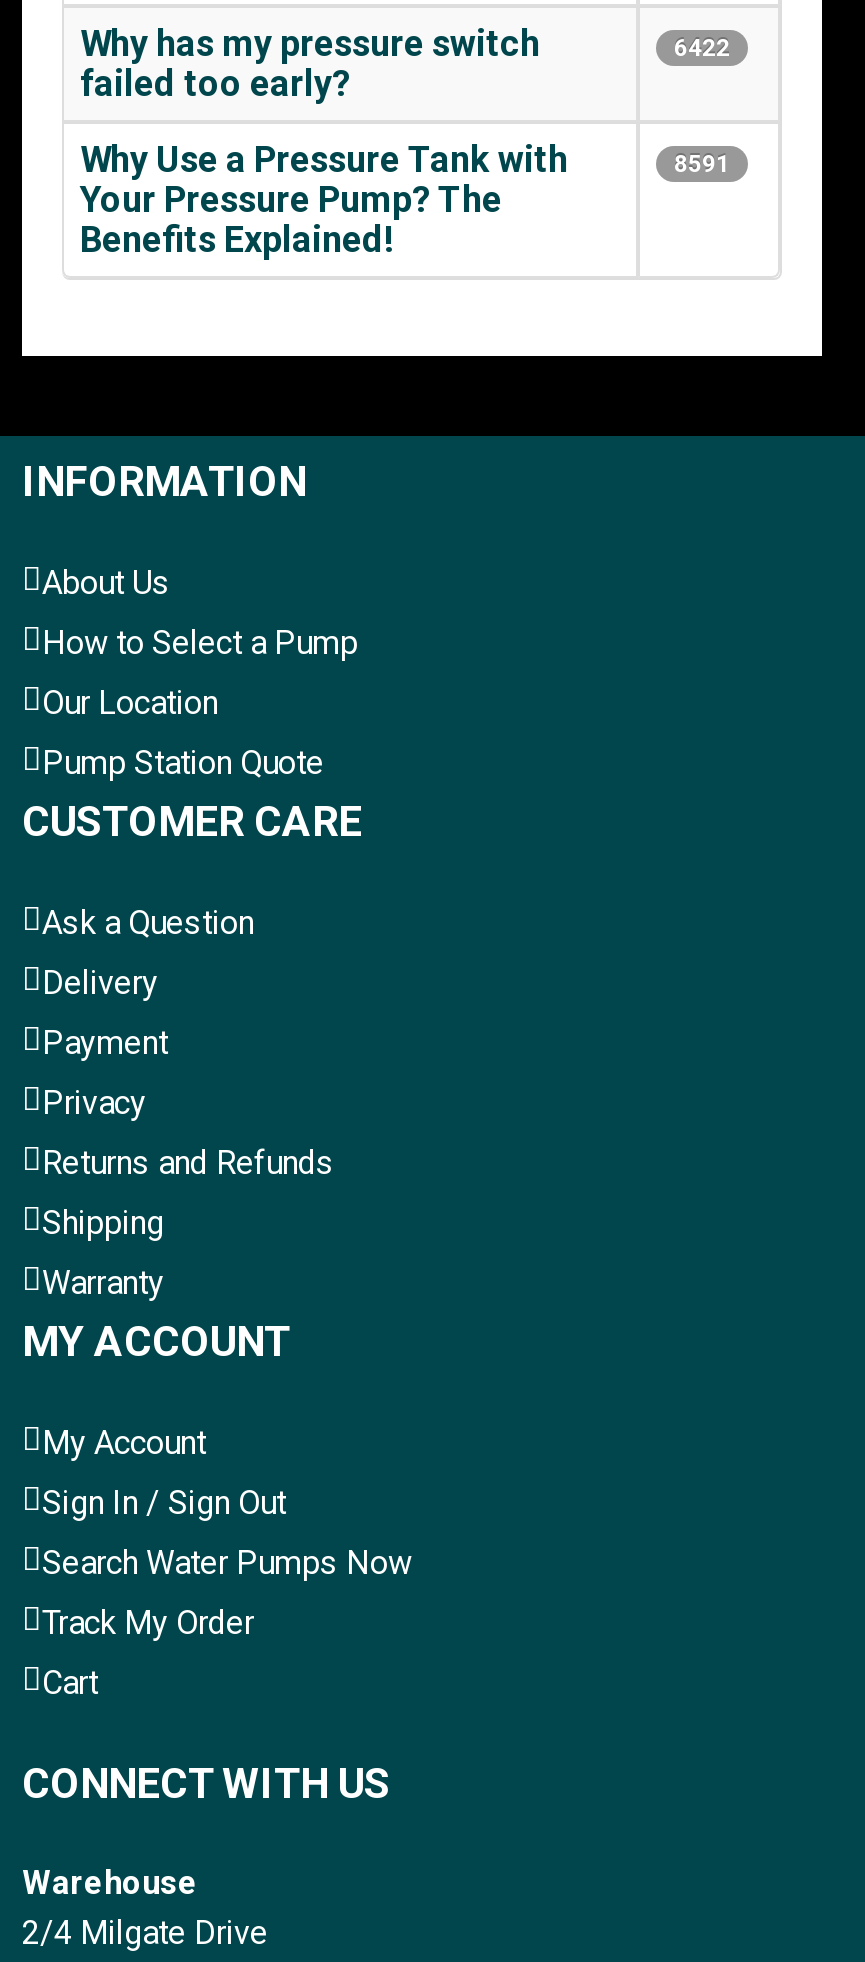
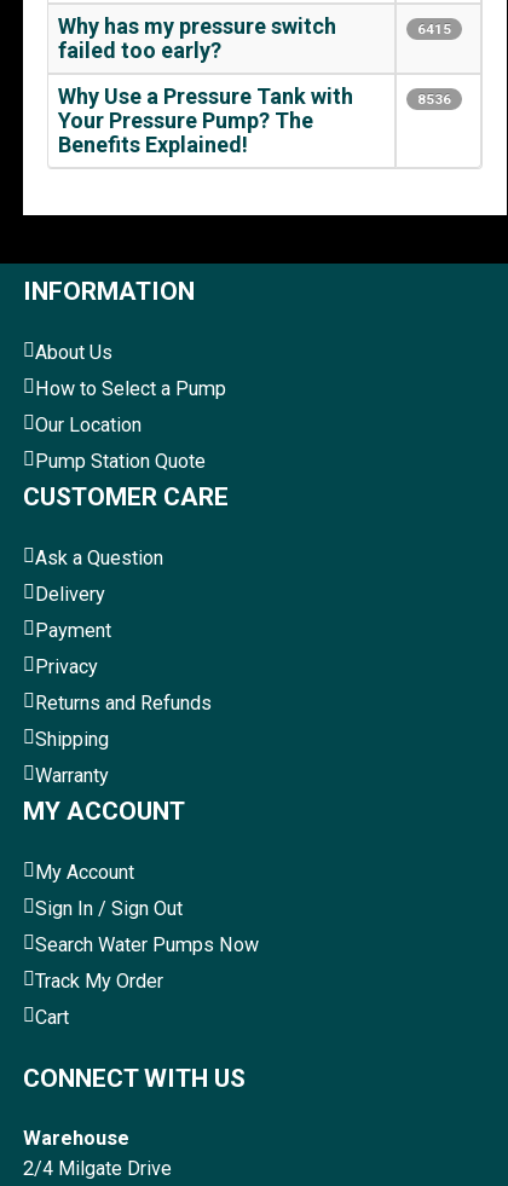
- 6422
+ 6415

- 8591
+ 8536
